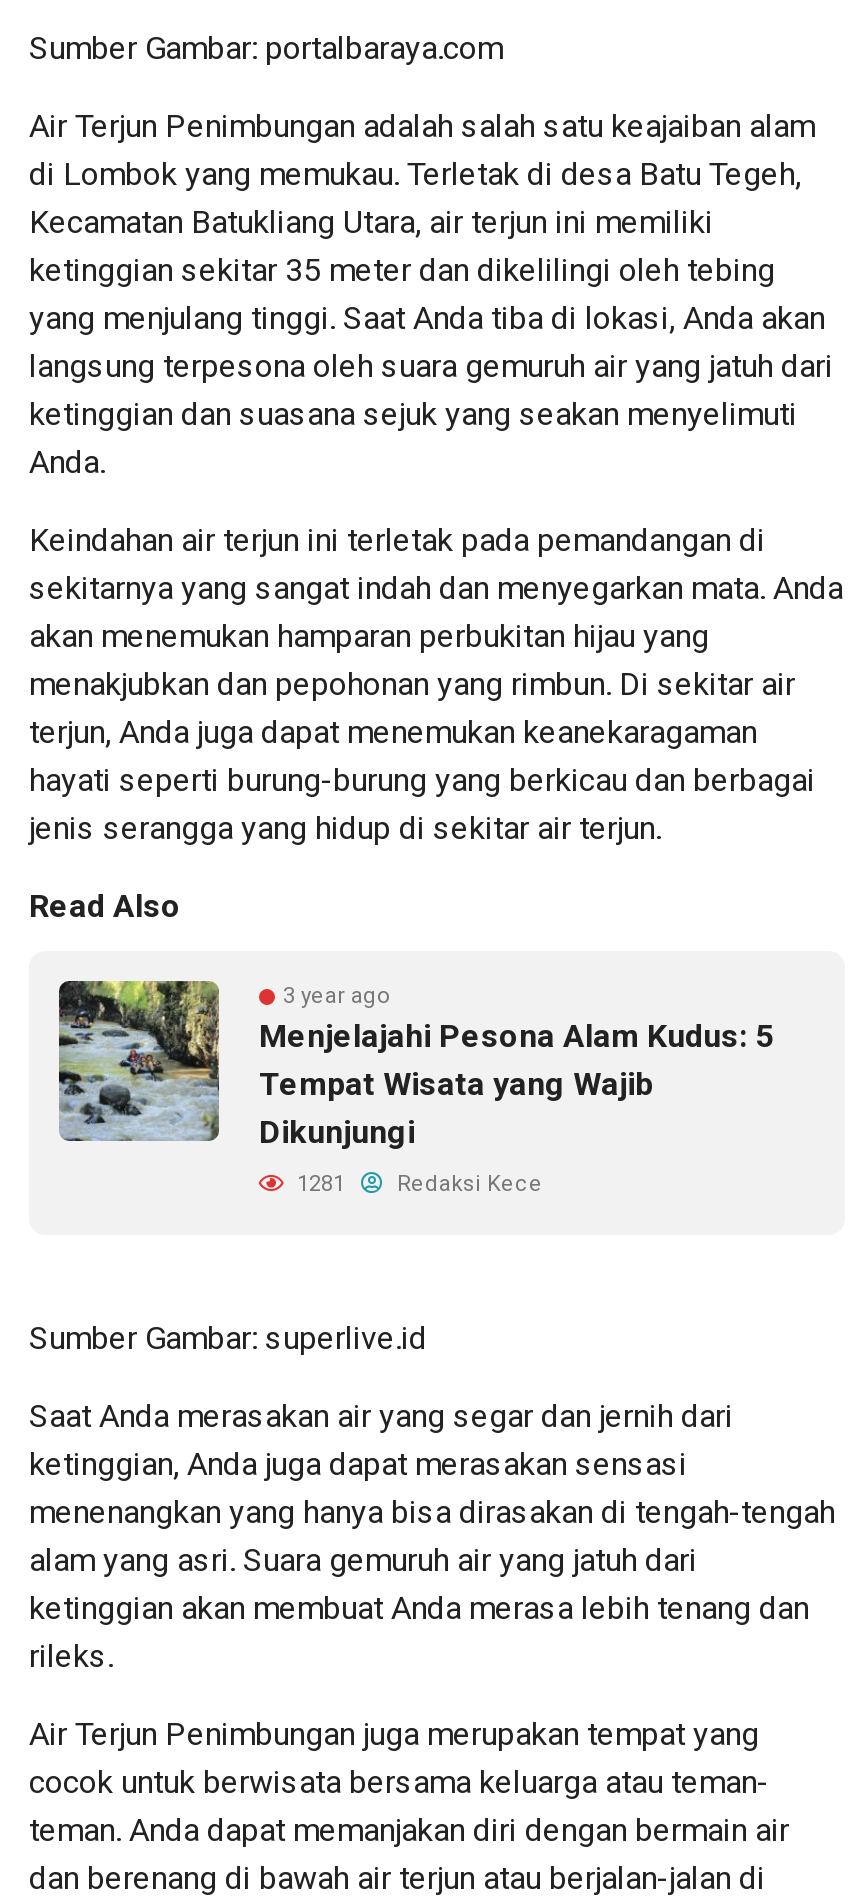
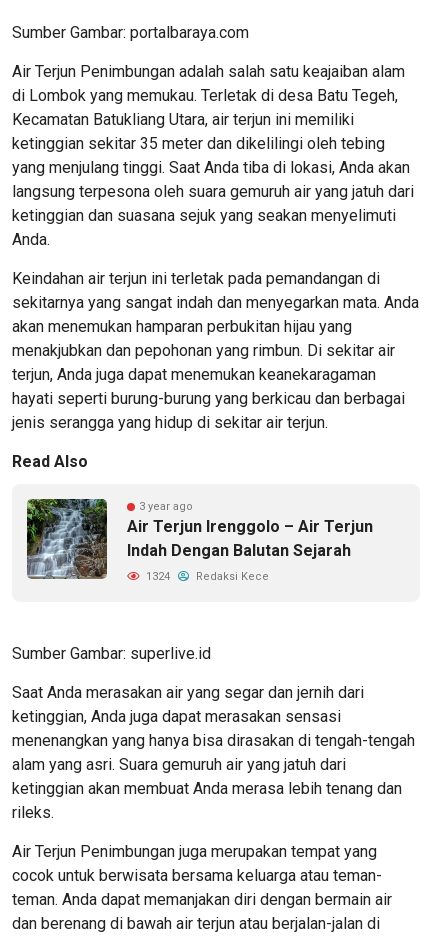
- [image]
- Menjelajahi Pesona Alam Kudus: 5
- Tempat Wisata yang Wajib
- Dikunjungi
+ [image]
+ Air Terjun Irenggolo – Air Terjun
+ Indah Dengan Balutan Sejarah

- 1281 Redaksi Kece
+ 1324 Redaksi Kece
